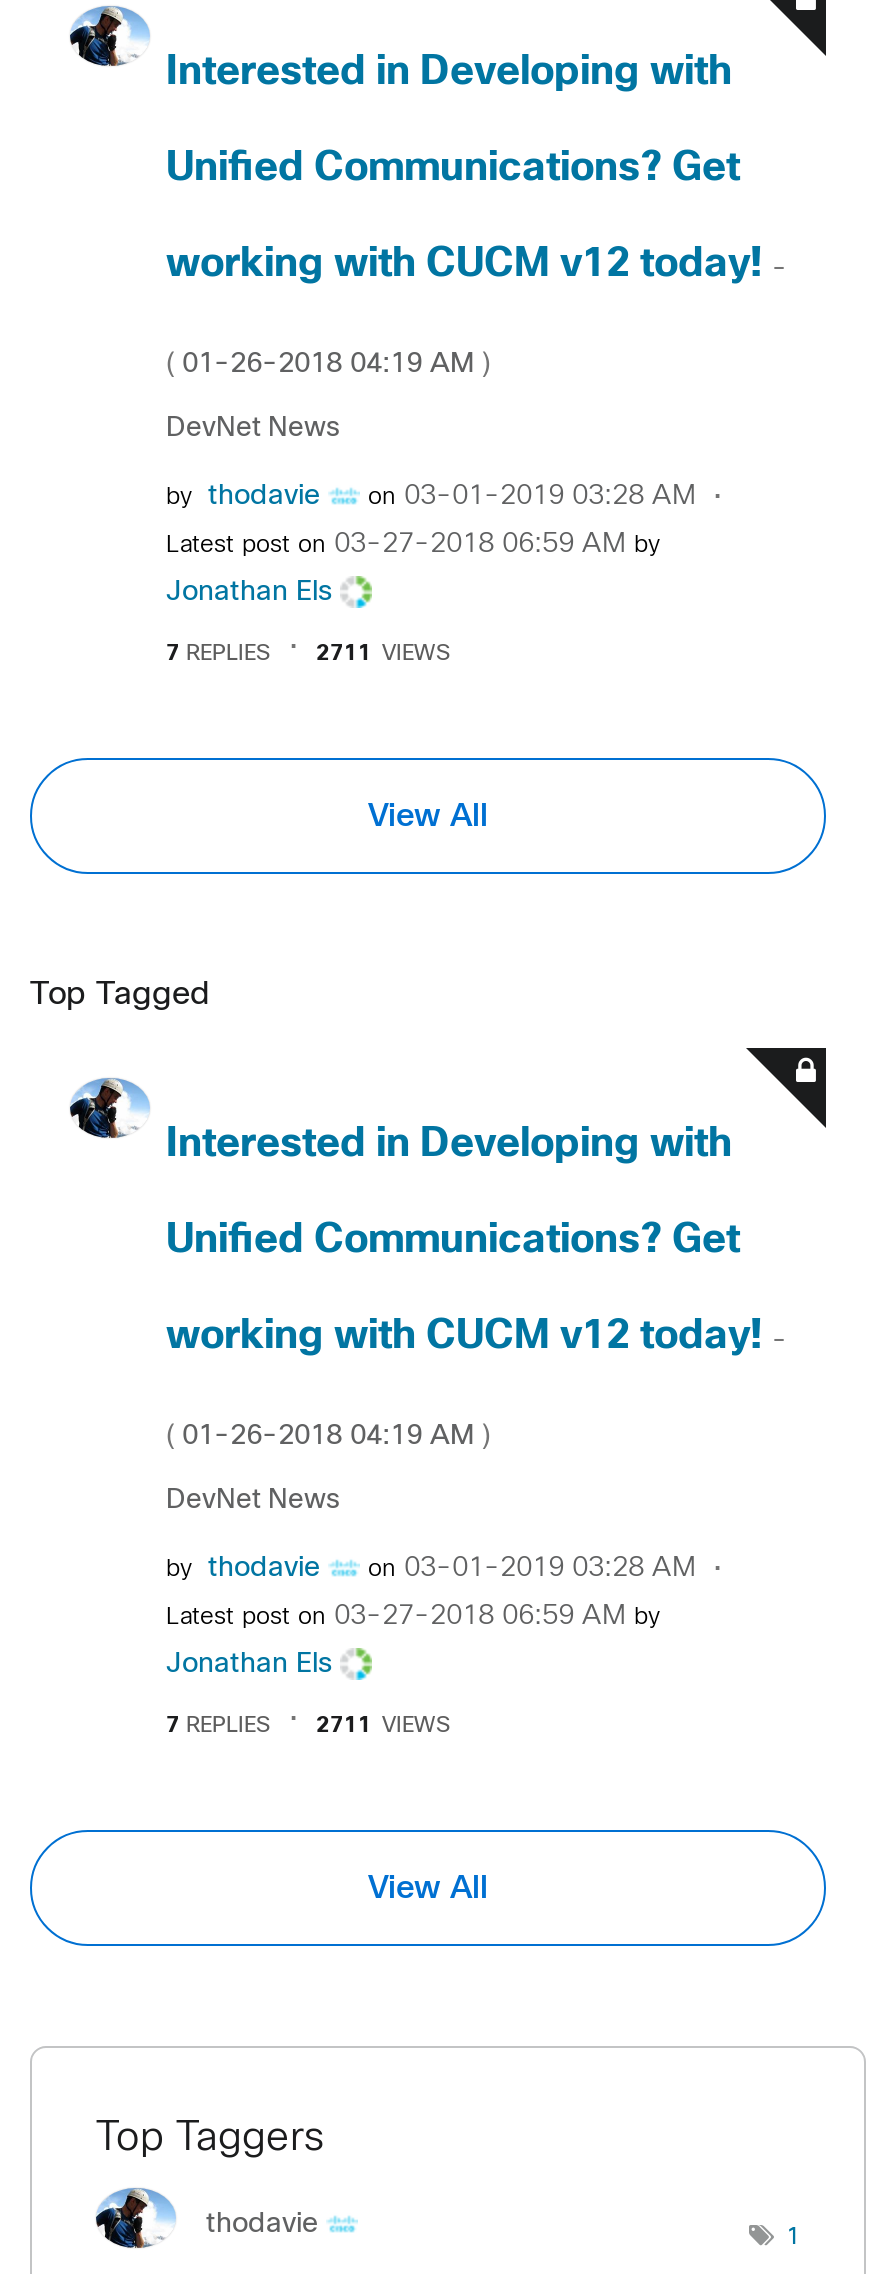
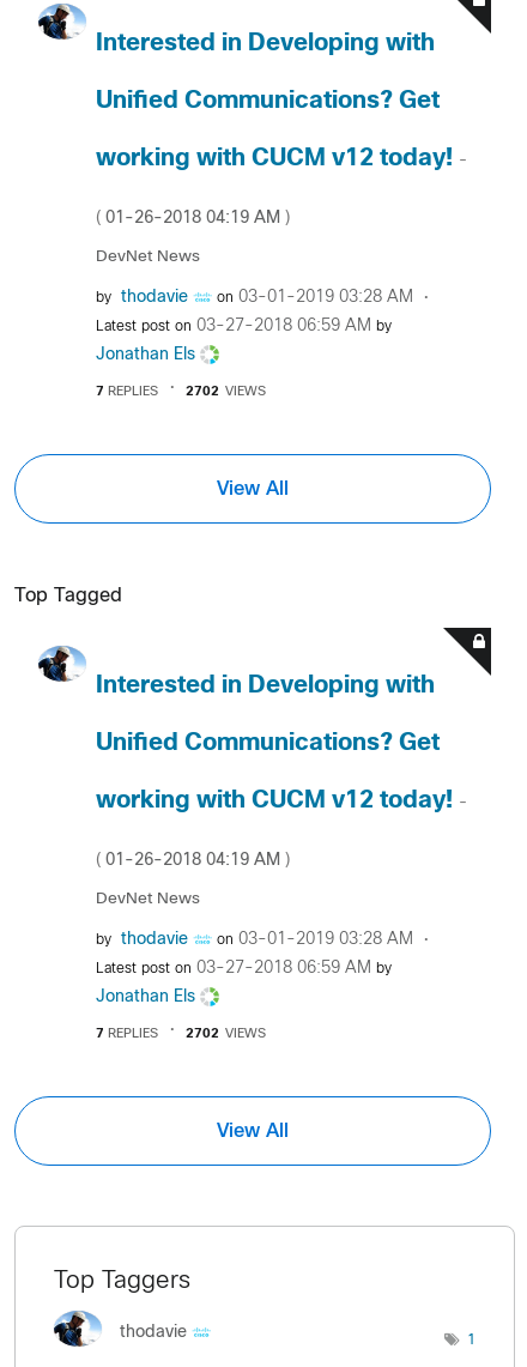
- 2711 VIEWS
+ 2702 VIEWS

- 2711 VIEWS
+ 2702 VIEWS
